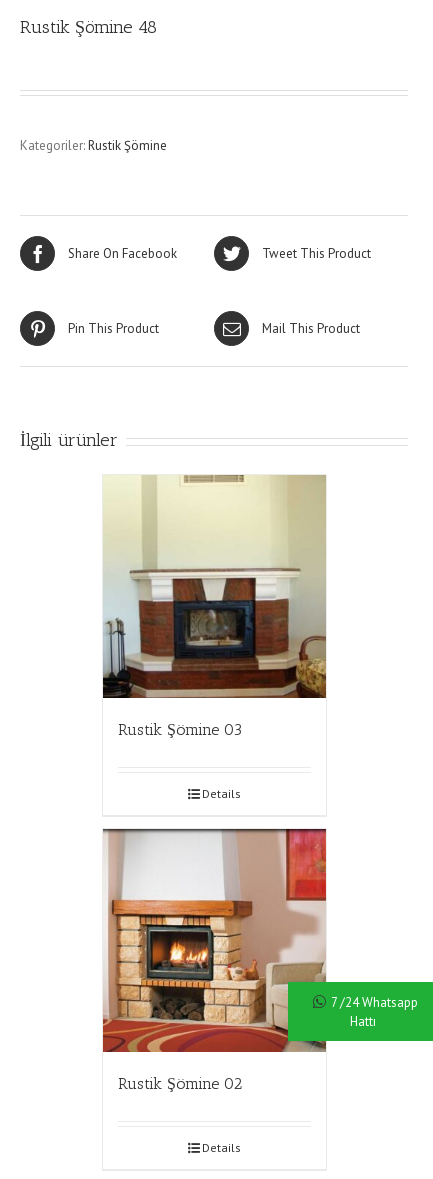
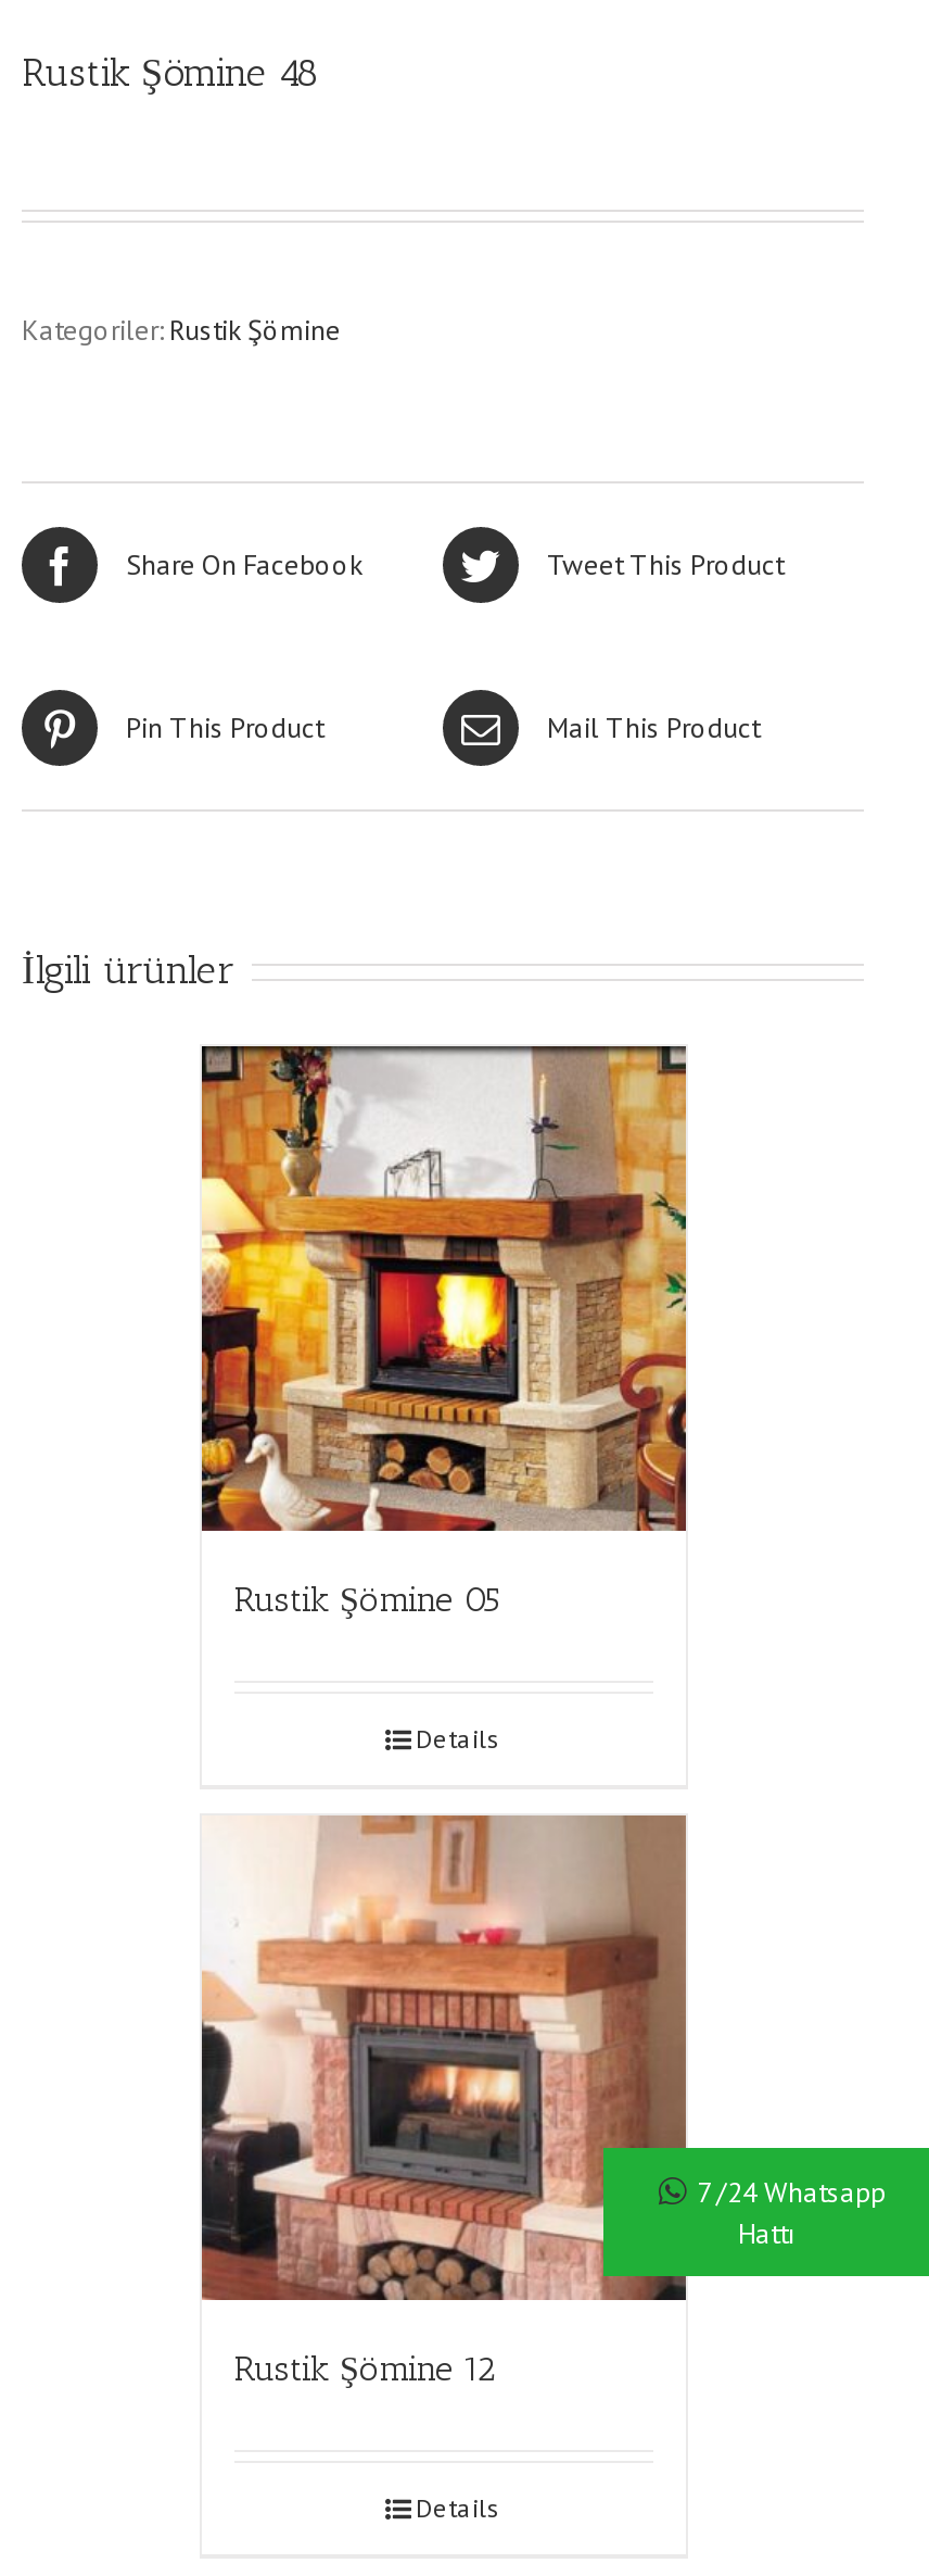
- [image]
- Rustik Şömine 03
+ [image]
+ Rustik Şömine 05

- [image]
- Rustik Şömine 02
+ [image]
+ Rustik Şömine 12
